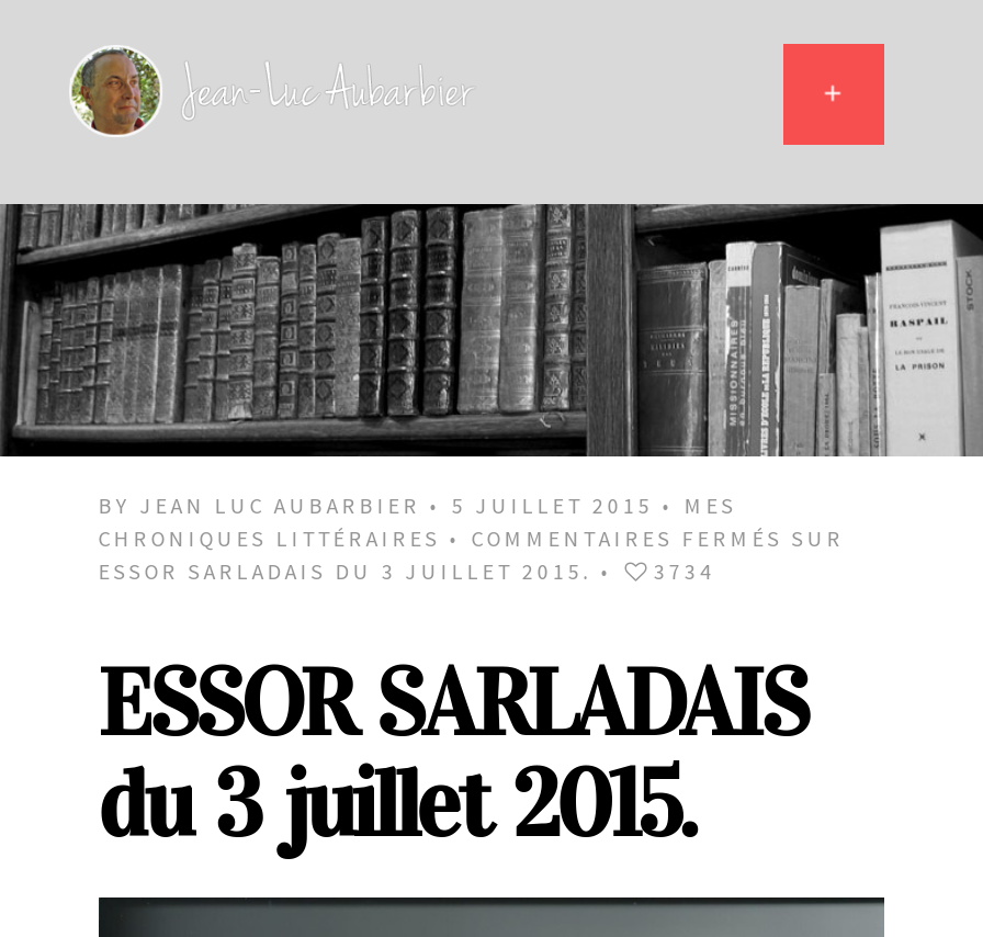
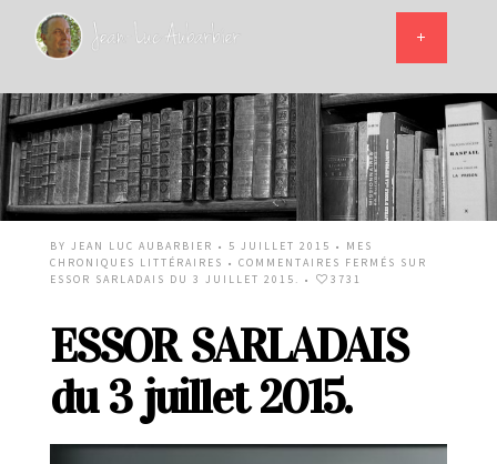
- ESSOR SARLADAIS DU 3 JUILLET 2015. • 3734
+ ESSOR SARLADAIS DU 3 JUILLET 2015. • 3731
